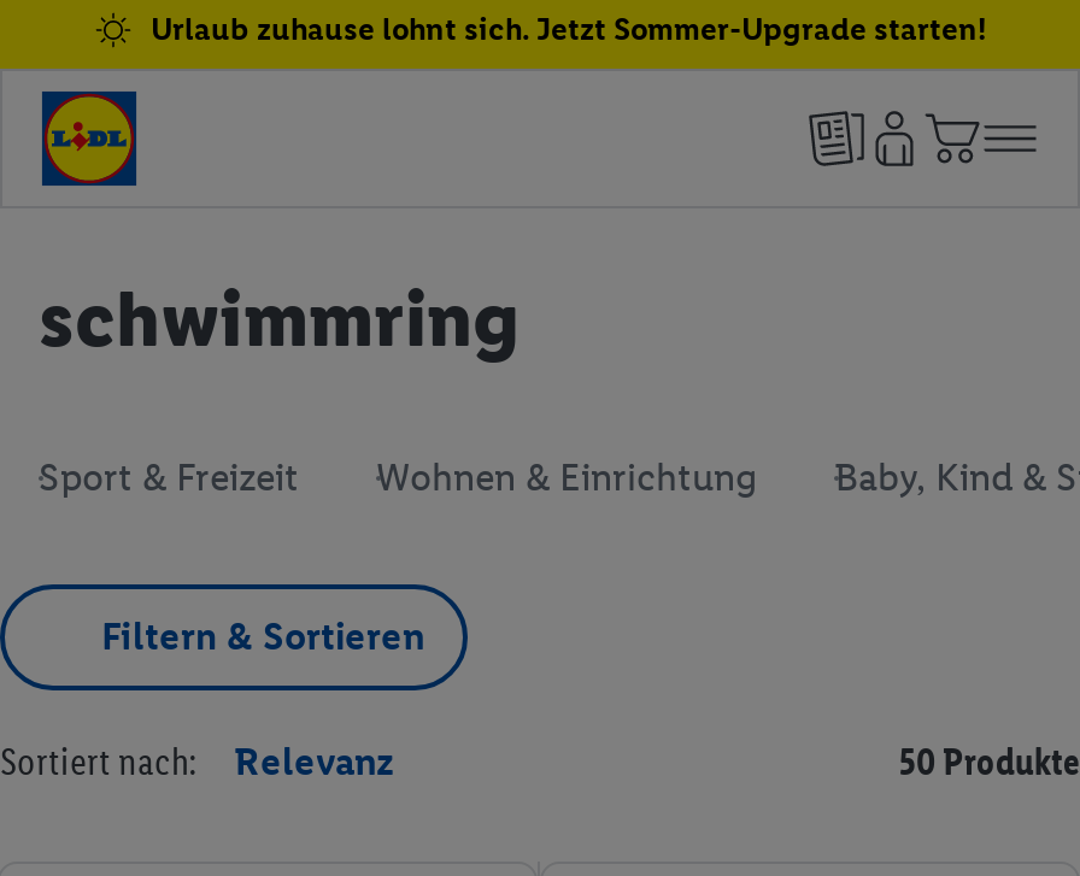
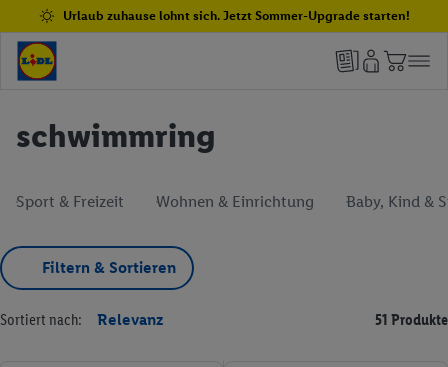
- 50 Produkte
+ 51 Produkte
